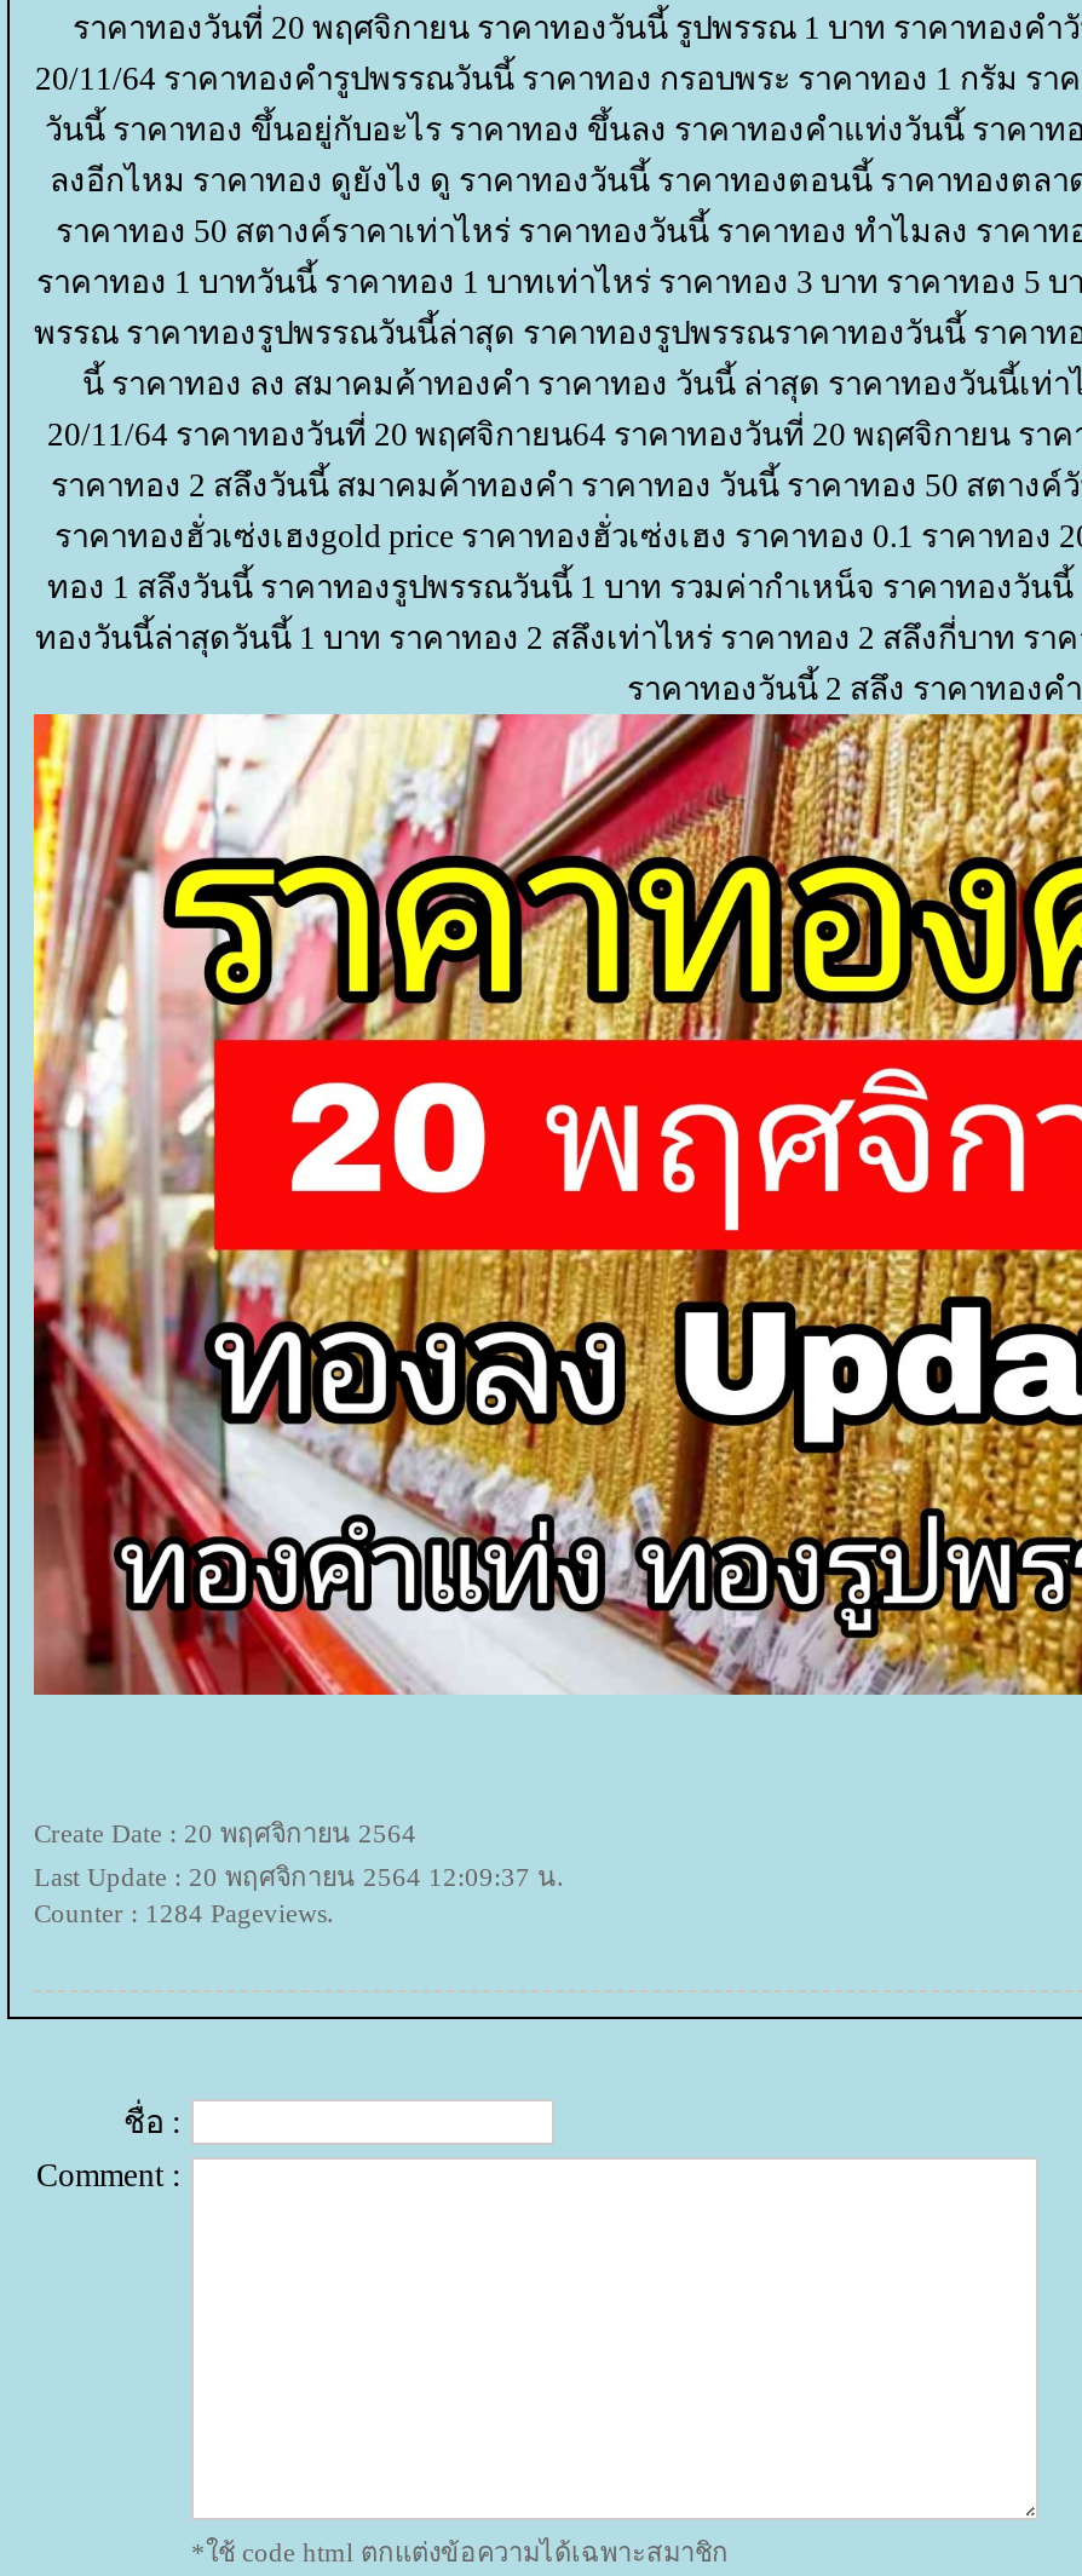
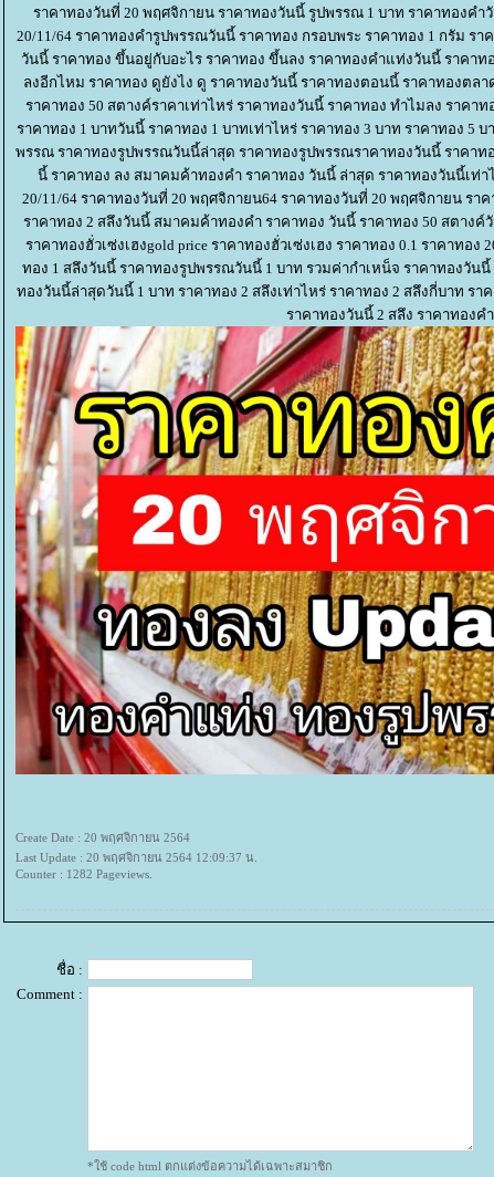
- Counter : 1284 Pageviews.
+ Counter : 1282 Pageviews.
